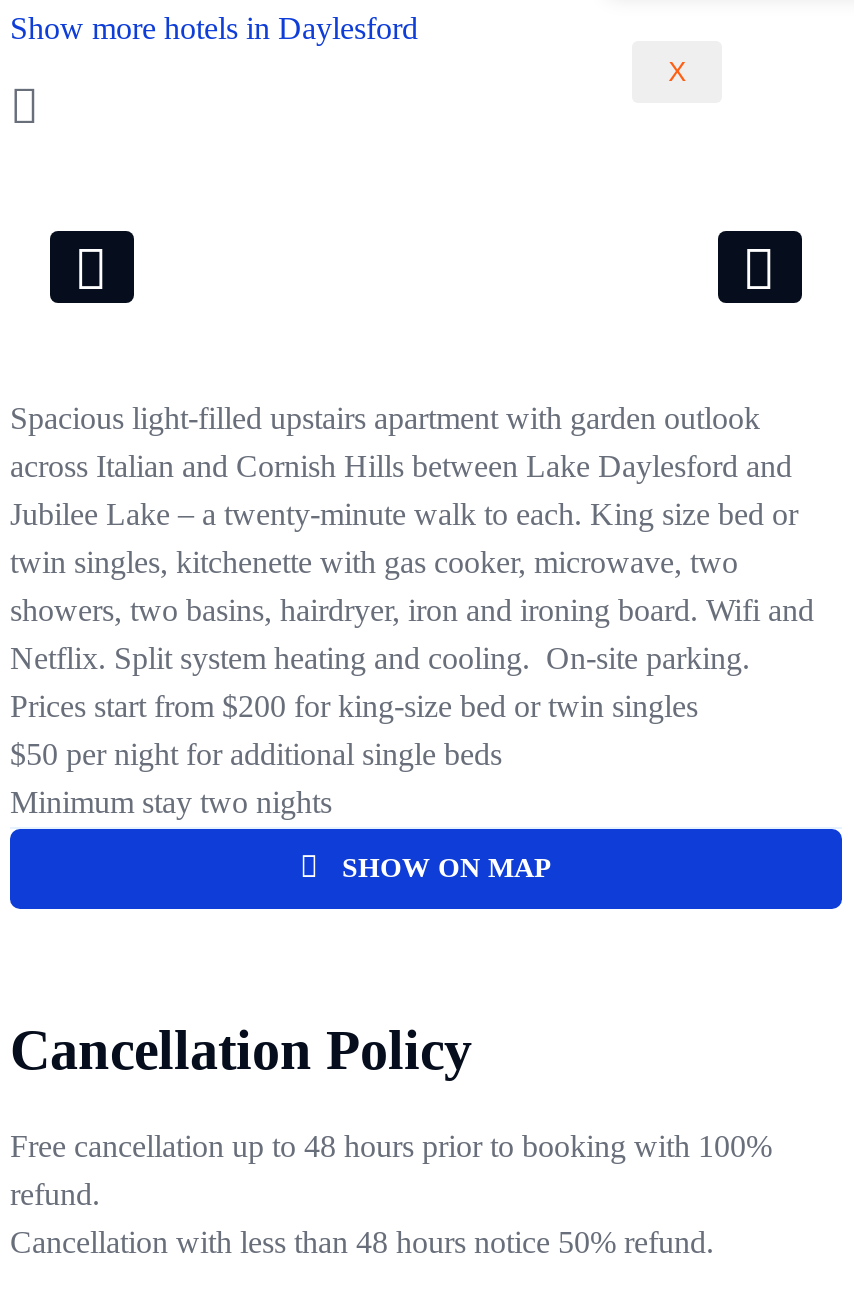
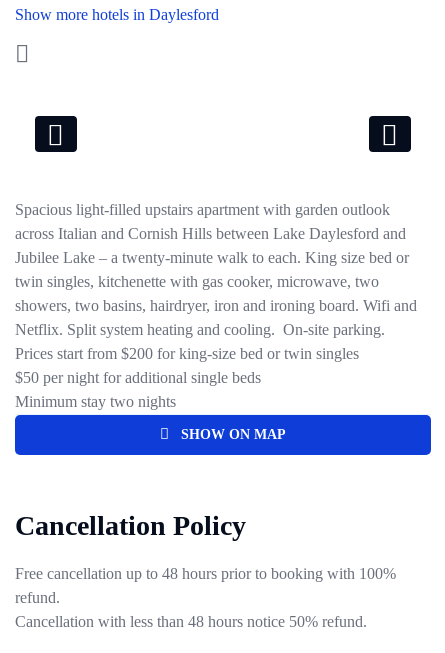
- X
